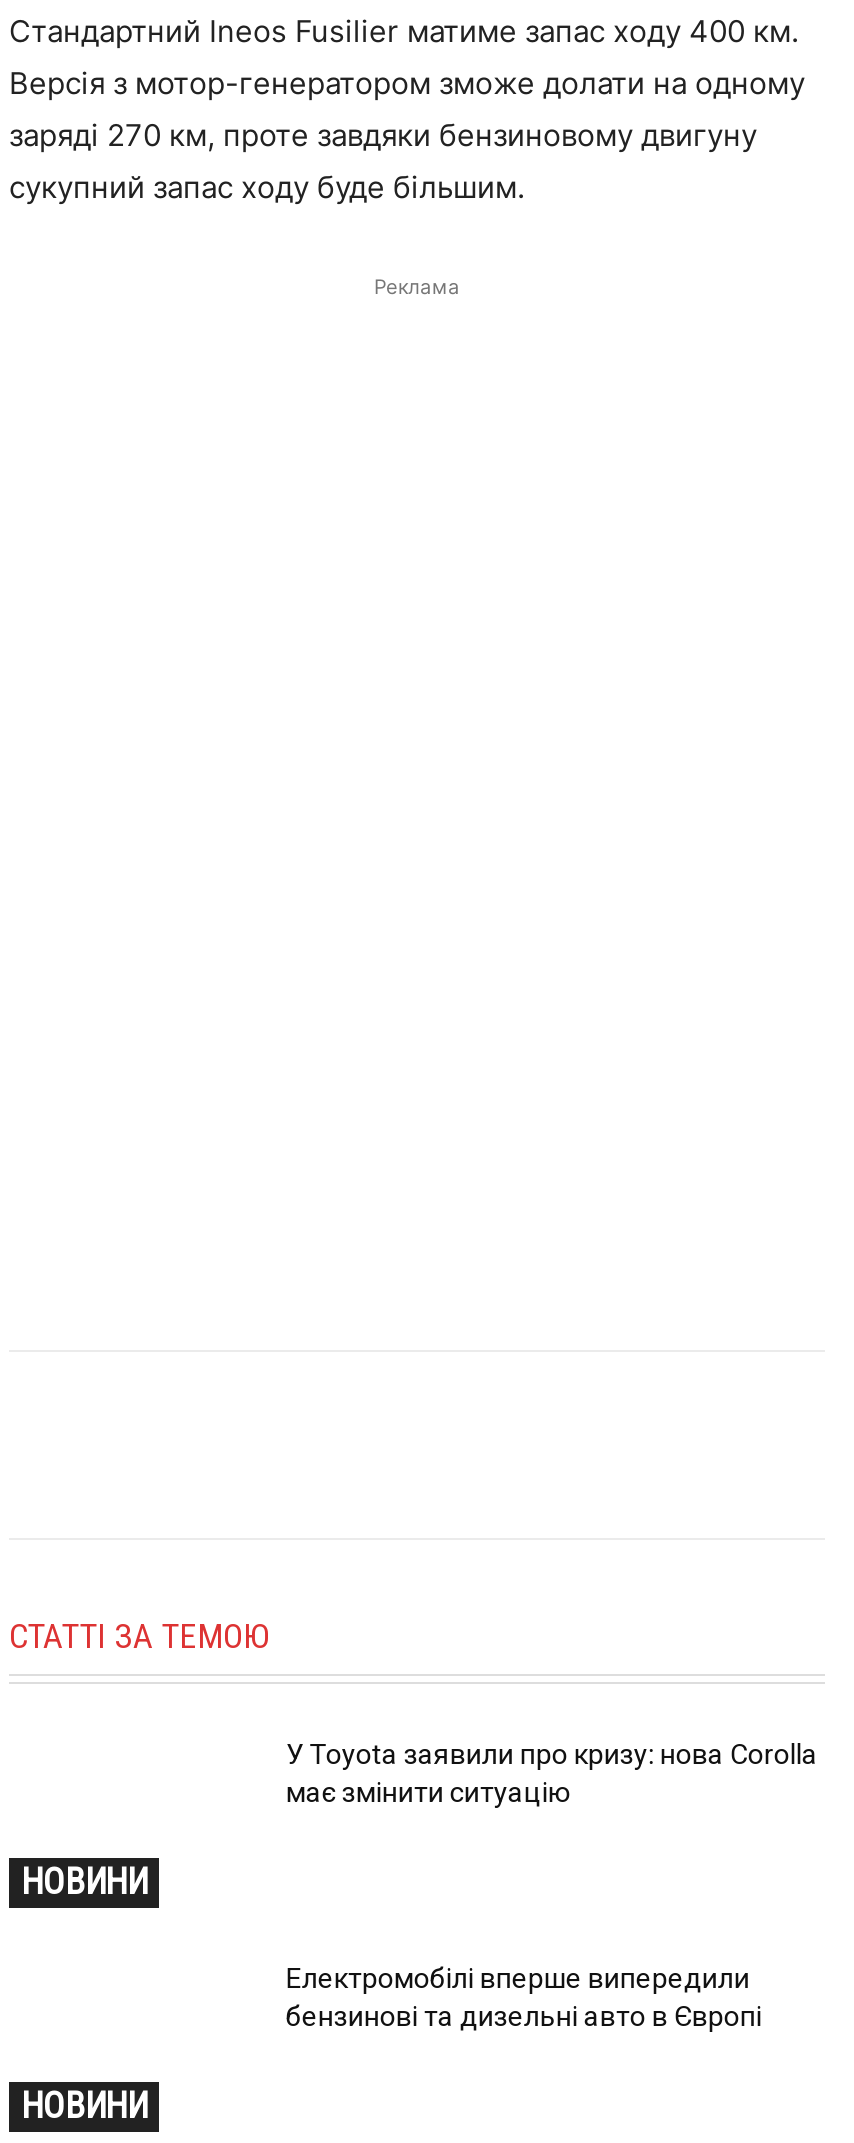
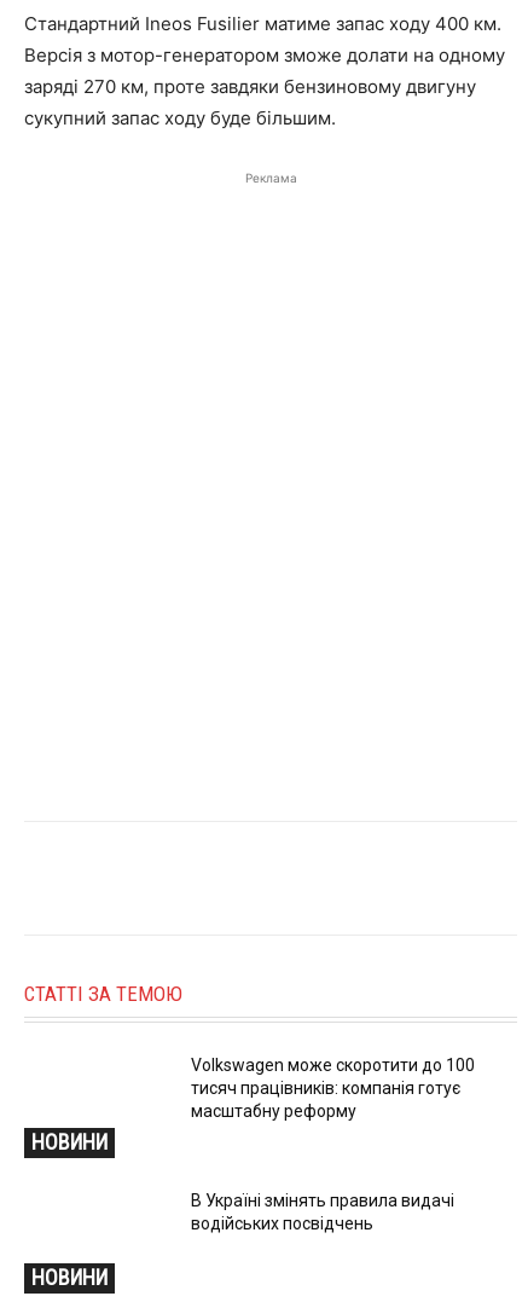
- У Toyota заявили про кризу: нова Corolla
- має змінити ситуацію
+ Volkswagen може скоротити до 100
+ тисяч працівників: компанія готує
+ масштабну реформу

- Електромобілі вперше випередили
- бензинові та дизельні авто в Європі
+ В Україні змінять правила видачі
+ водійських посвідчень
